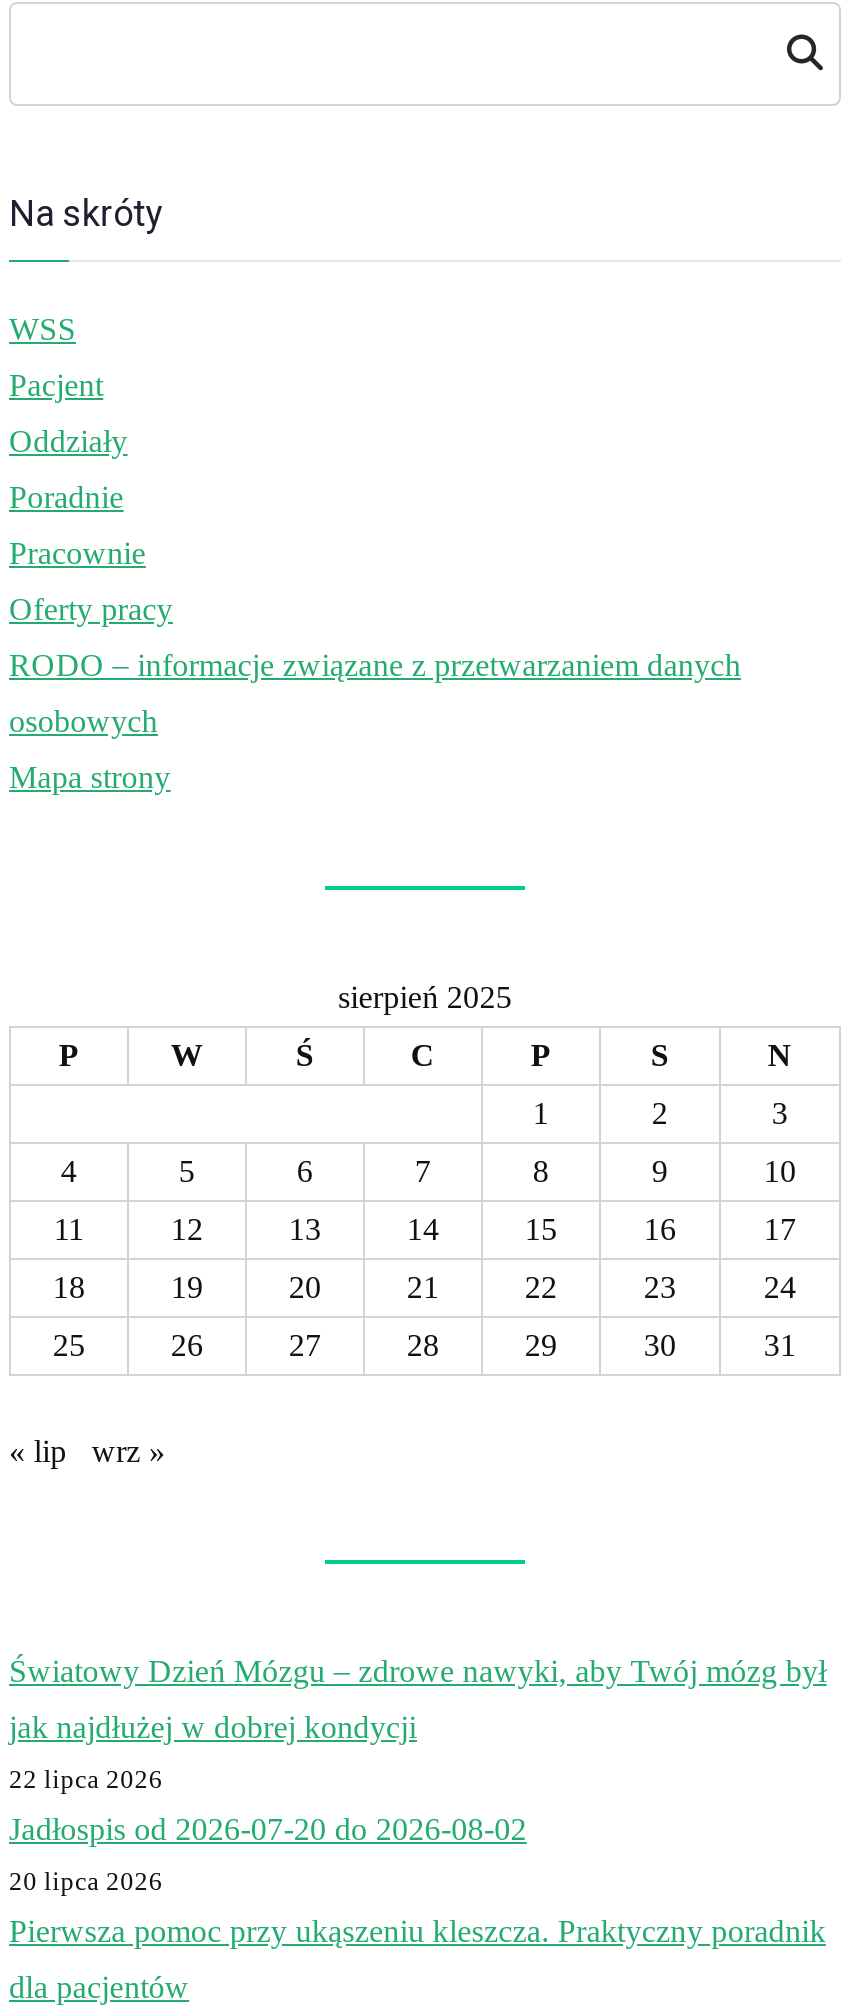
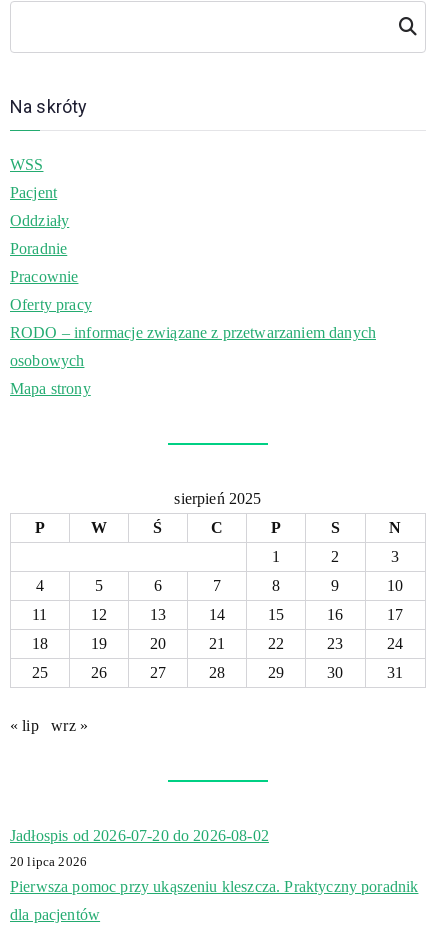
- Światowy Dzień Mózgu – zdrowe nawyki, aby Twój mózg był
- jak najdłużej w dobrej kondycji
- 22 lipca 2026
